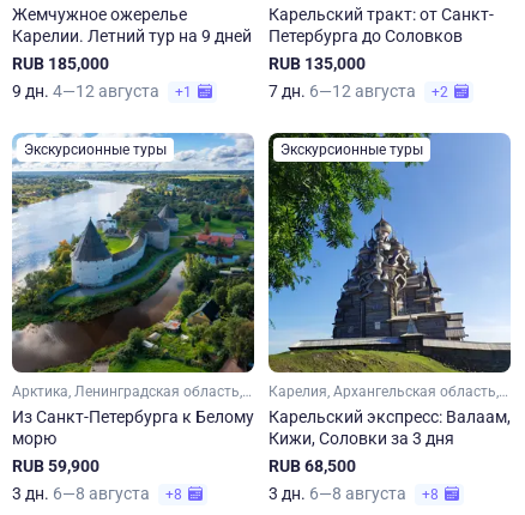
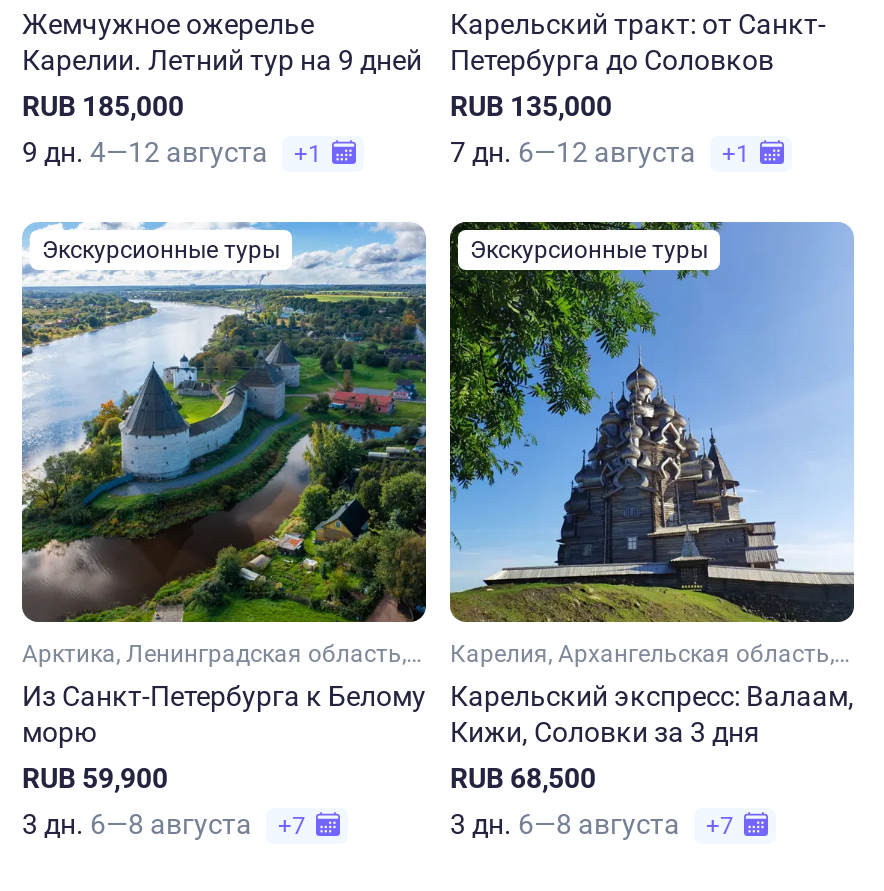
- 7 дн. 6—12 августа +2
+ 7 дн. 6—12 августа +1

- +8
+ +7

- +8
+ +7
